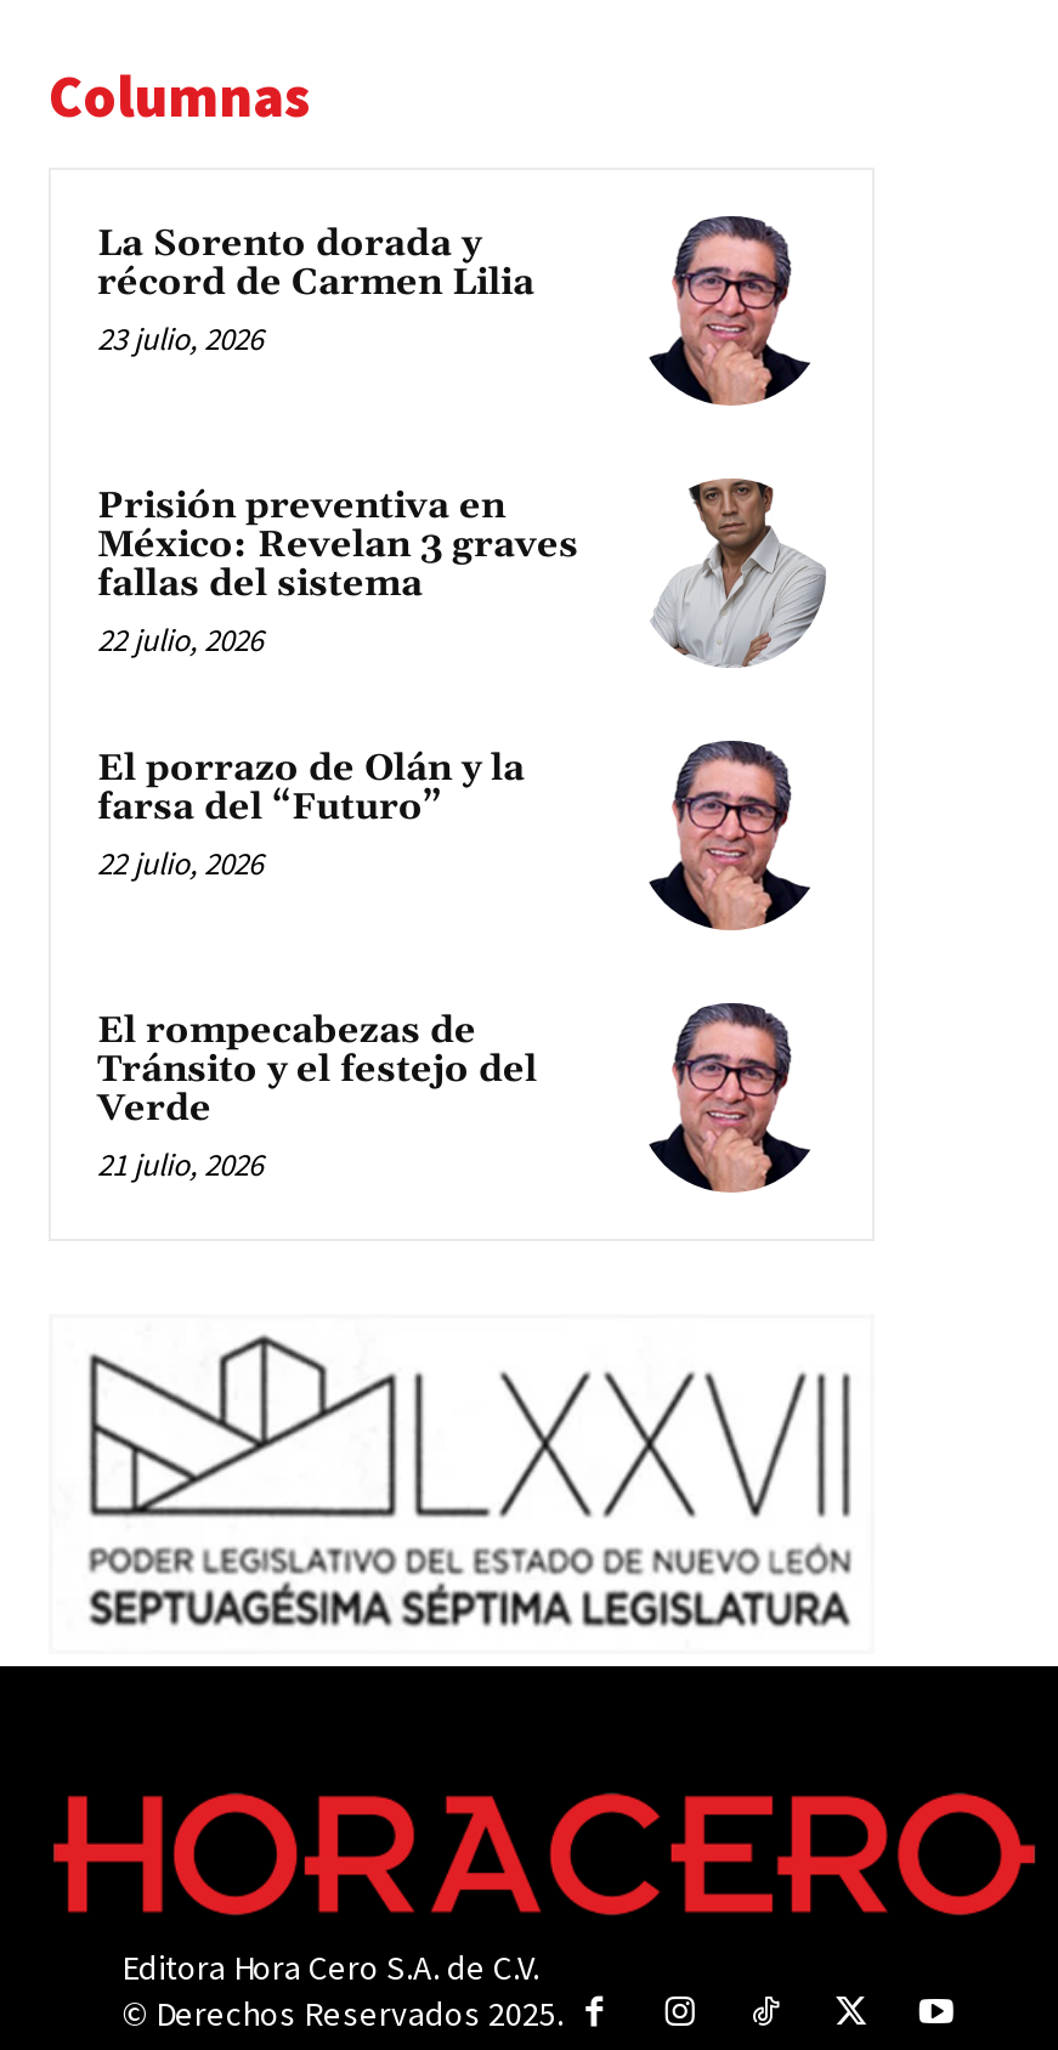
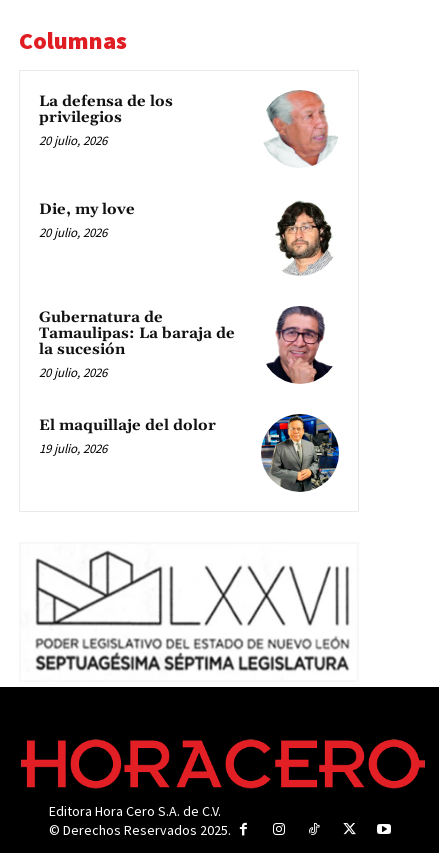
- La Sorento dorada y
- récord de Carmen Lilia
- 23 julio, 2026
+ La defensa de los
+ privilegios
+ 20 julio, 2026

- [image]
+ [image]

- Prisión preventiva en
- México: Revelan 3 graves
- fallas del sistema
- 22 julio, 2026
+ Die, my love
+ 20 julio, 2026

- [image]
+ [image]

- El porrazo de Olán y la
- farsa del “Futuro”
- 22 julio, 2026
+ Gubernatura de
+ Tamaulipas: La baraja de
+ la sucesión
+ 20 julio, 2026

- El rompecabezas de
- Tránsito y el festejo del
- Verde
- 21 julio, 2026
+ El maquillaje del dolor
+ 19 julio, 2026

- [image]
+ [image]
